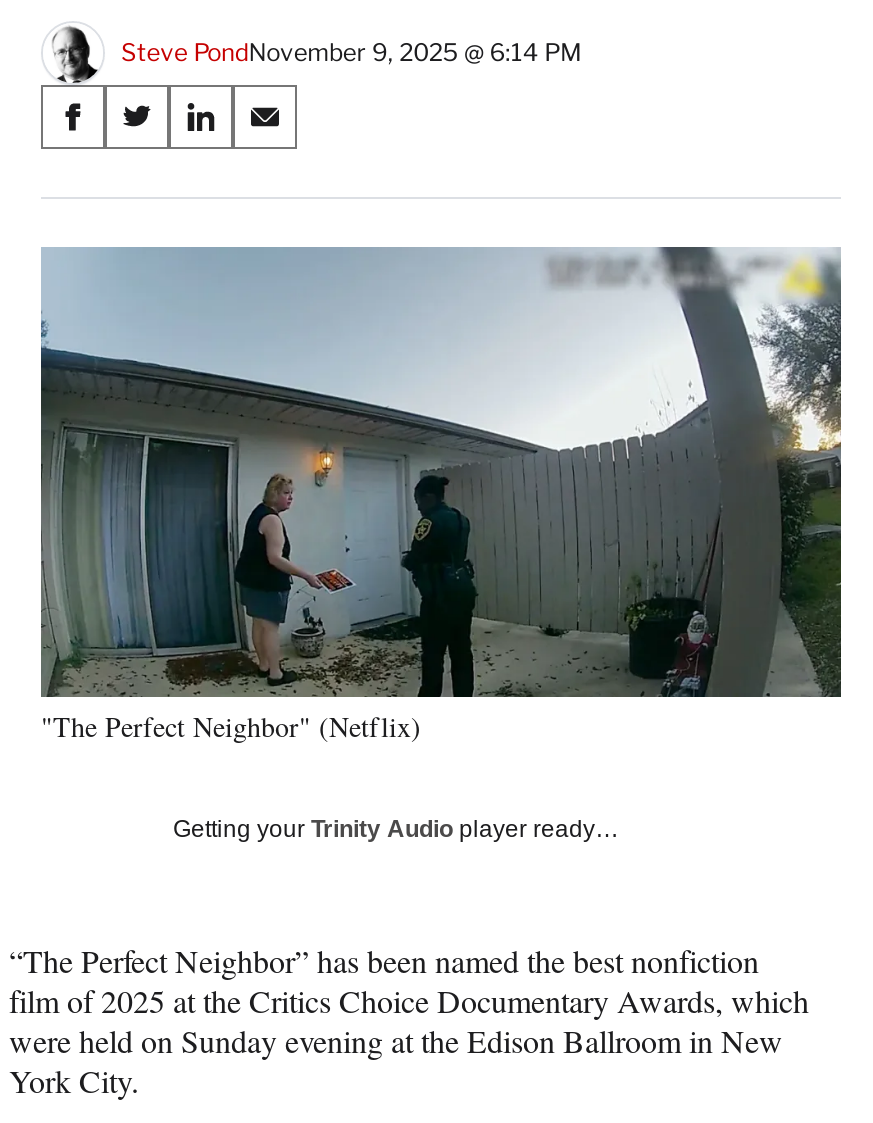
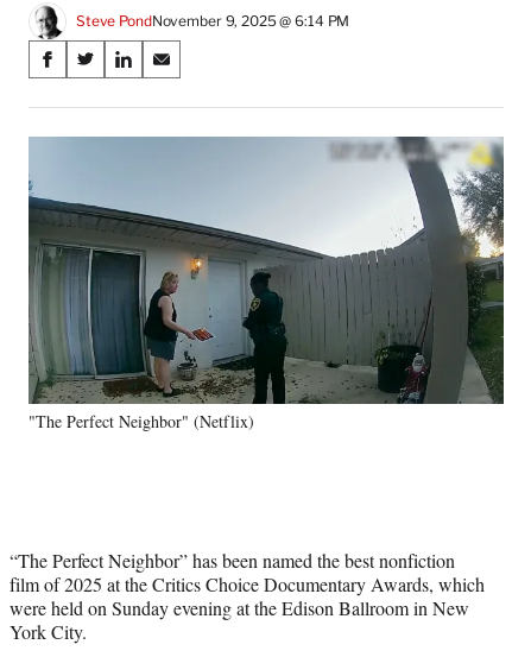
- Getting your Trinity Audio player ready…
